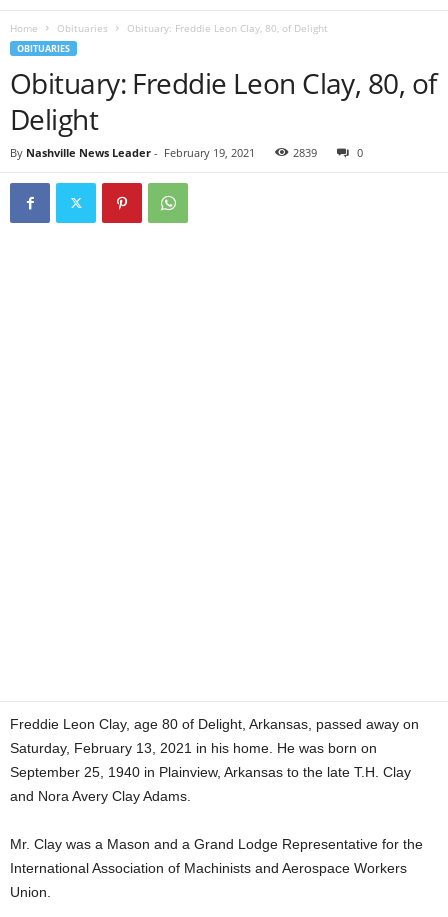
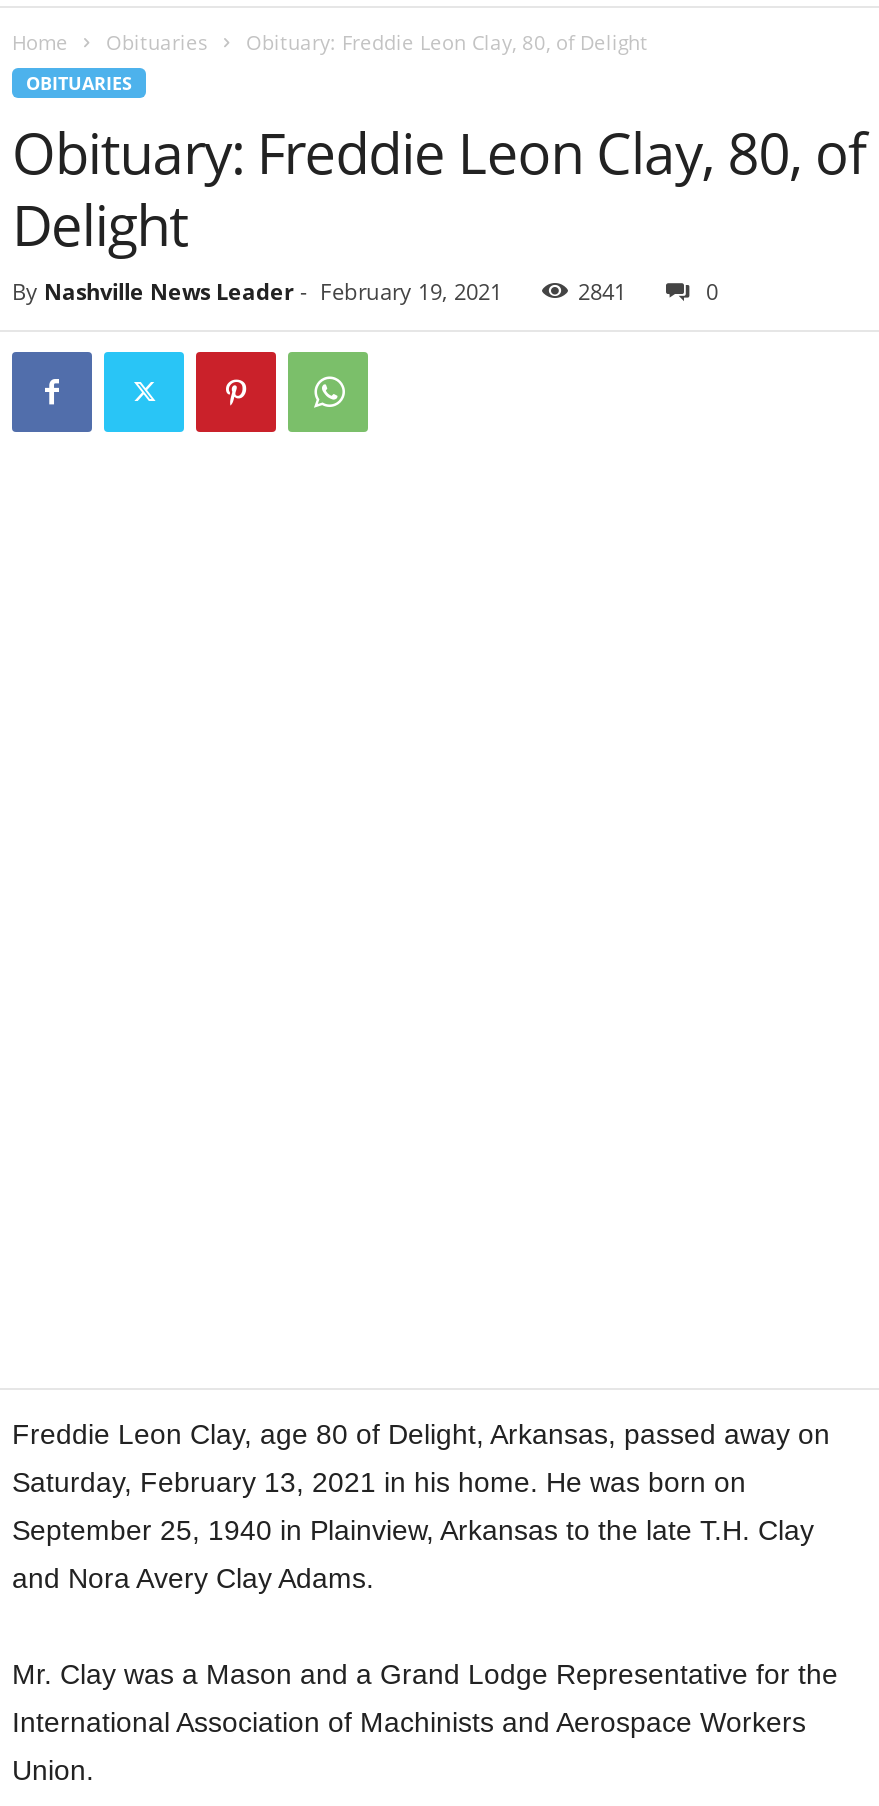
- 2839
+ 2841
